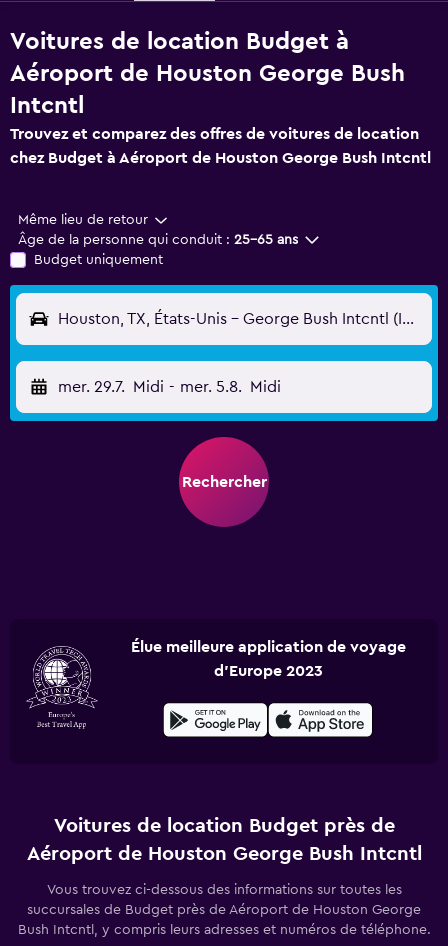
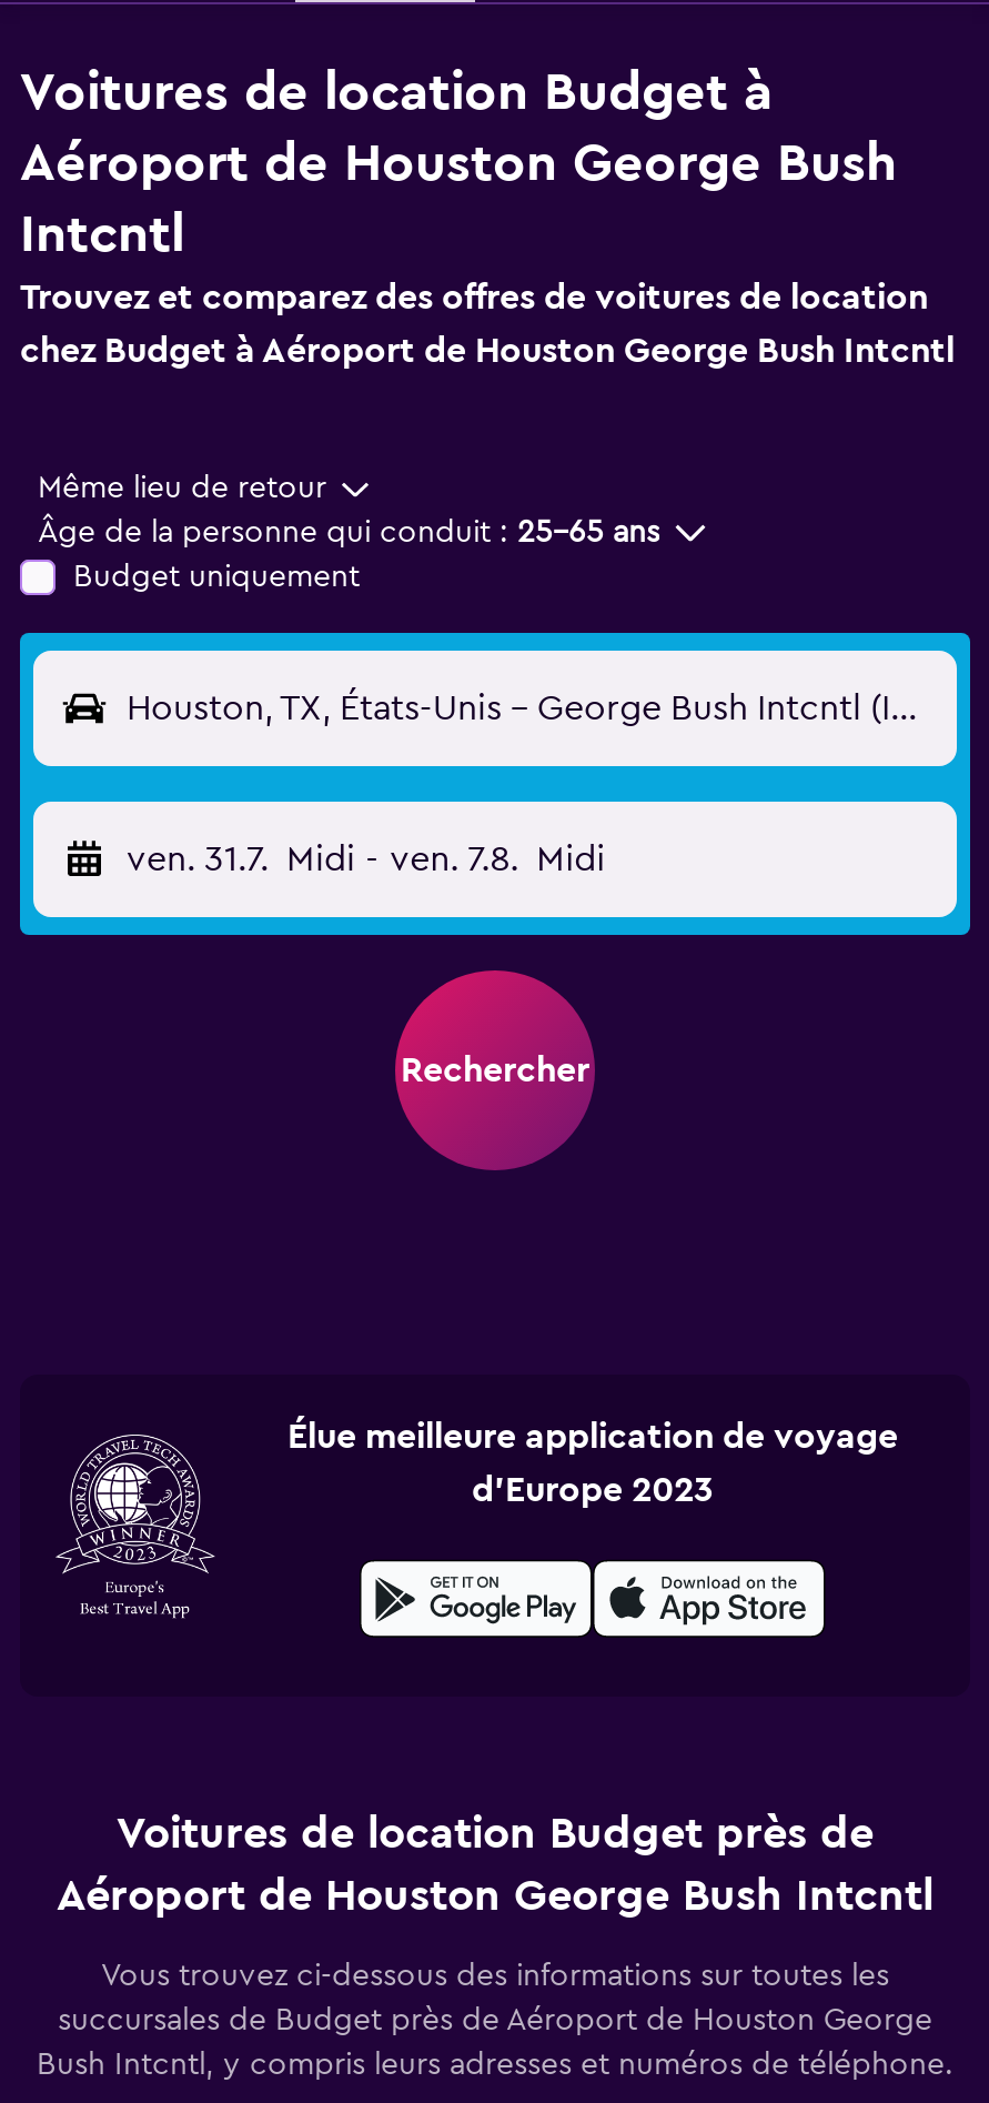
- mer. 29.7. Midi - mer. 5.8. Midi
+ ven. 31.7. Midi - ven. 7.8. Midi
